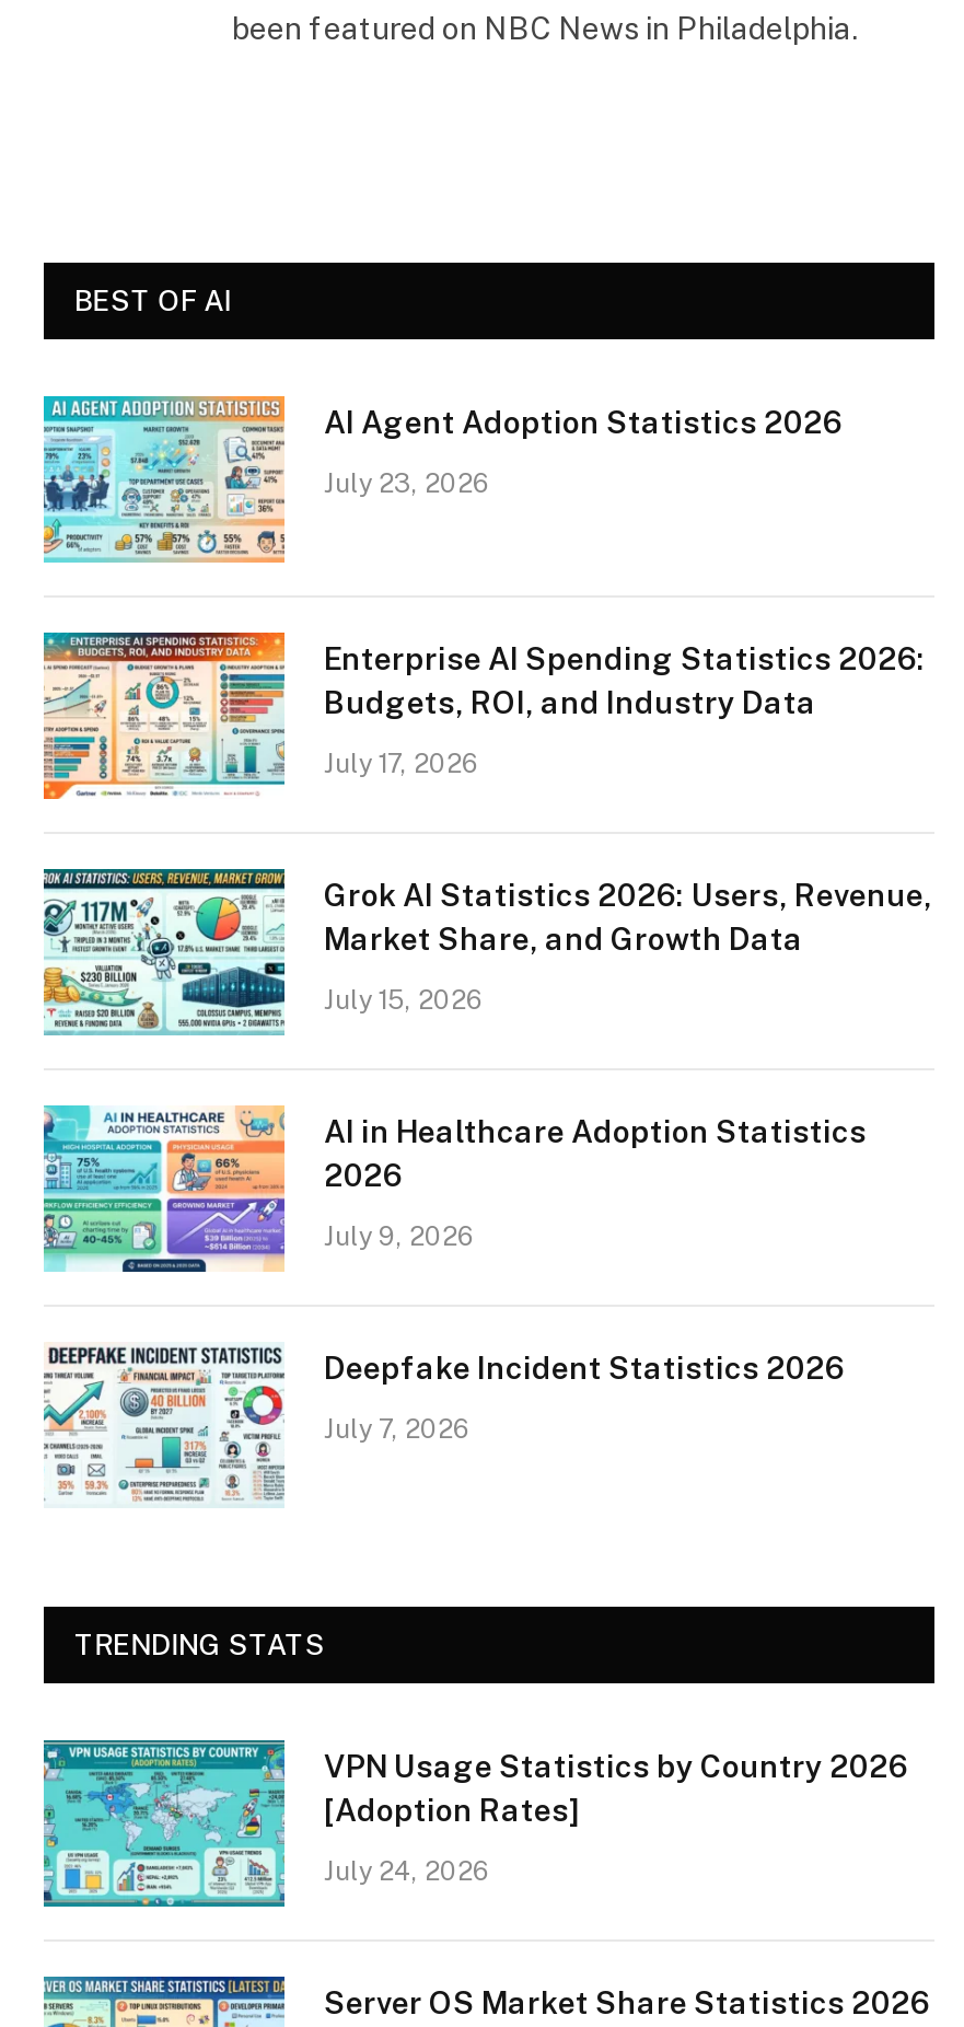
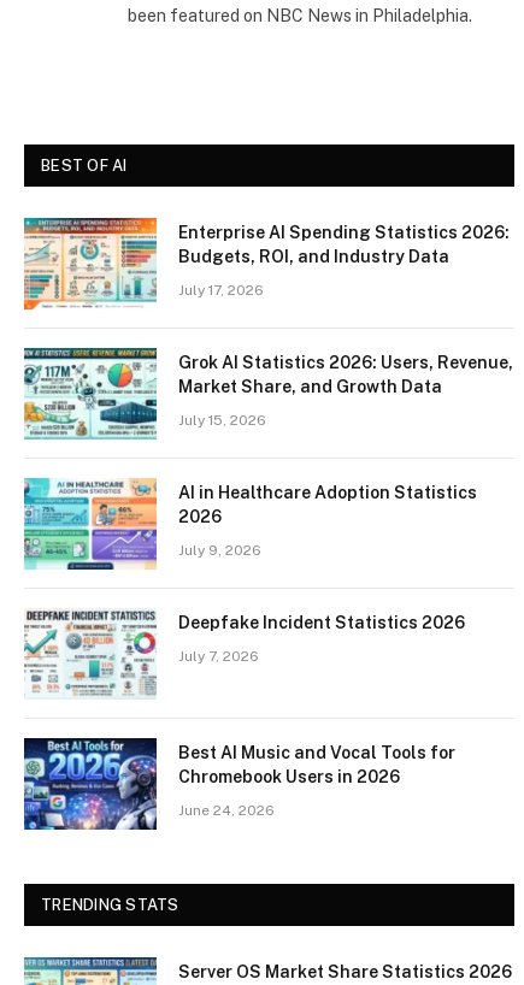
- [image]
- AI Agent Adoption Statistics 2026
- July 23, 2026

+ [image]
+ Best AI Music and Vocal Tools for
+ Chromebook Users in 2026
+ June 24, 2026

- [image]
- VPN Usage Statistics by Country 2026
- [Adoption Rates]
- July 24, 2026
